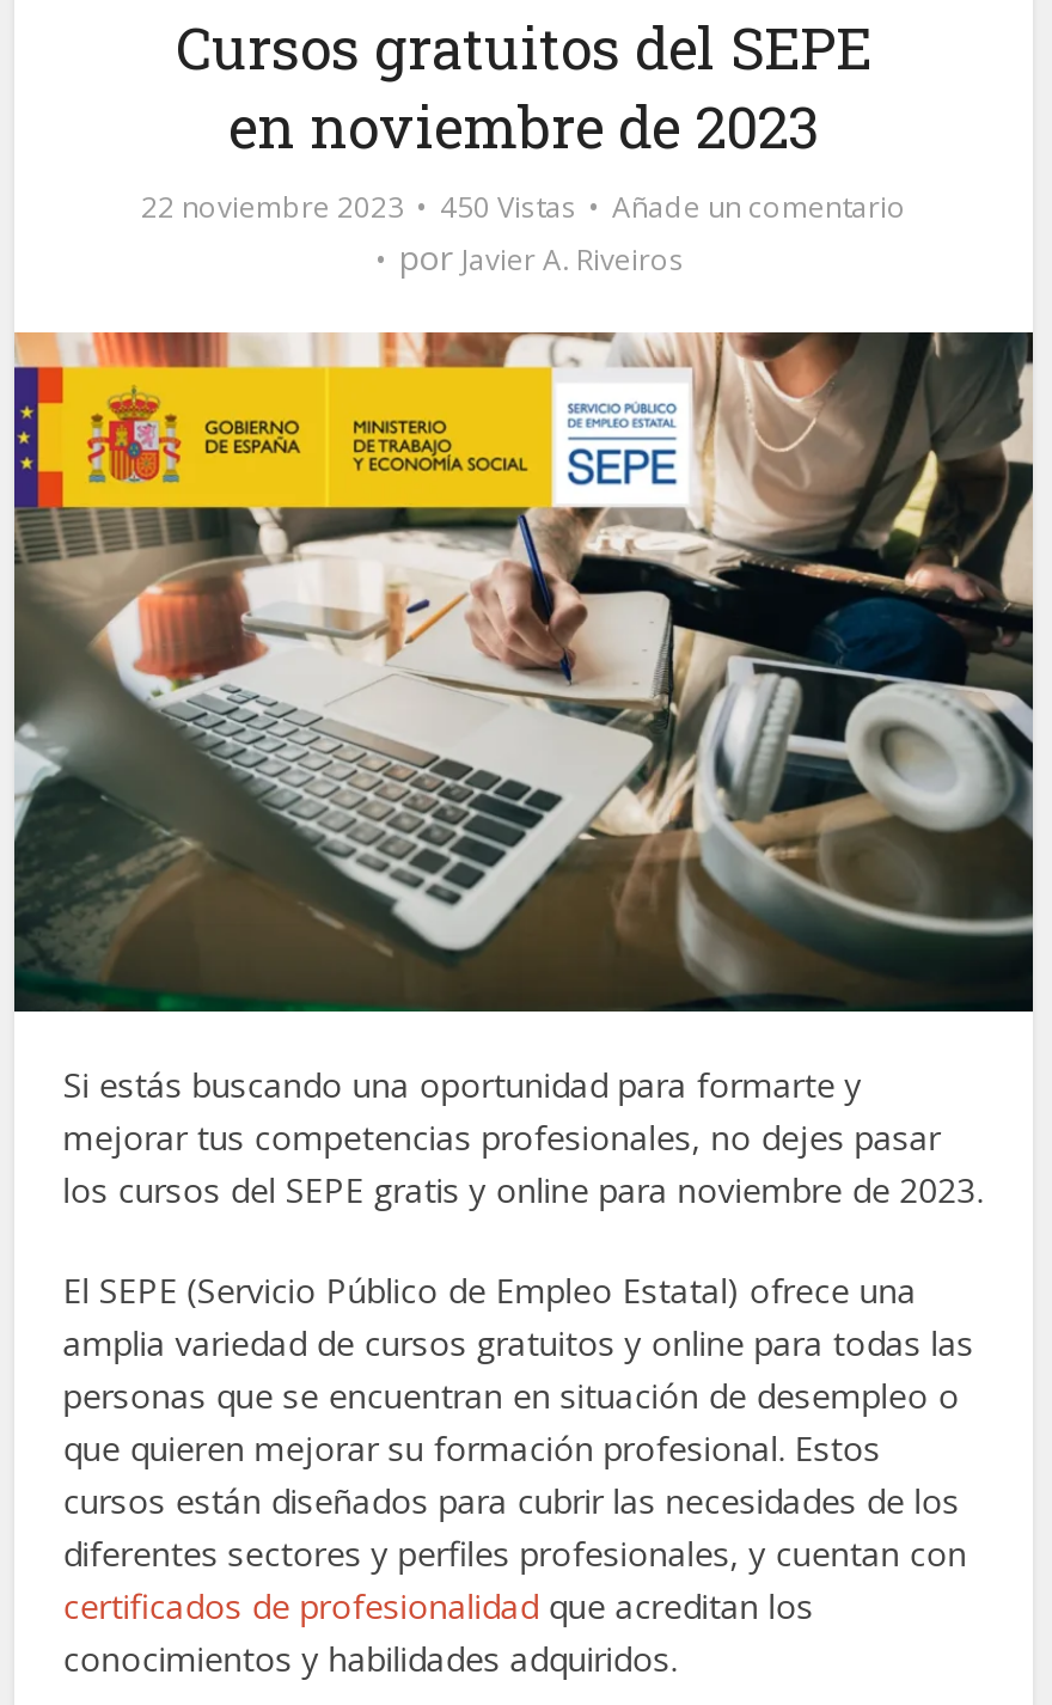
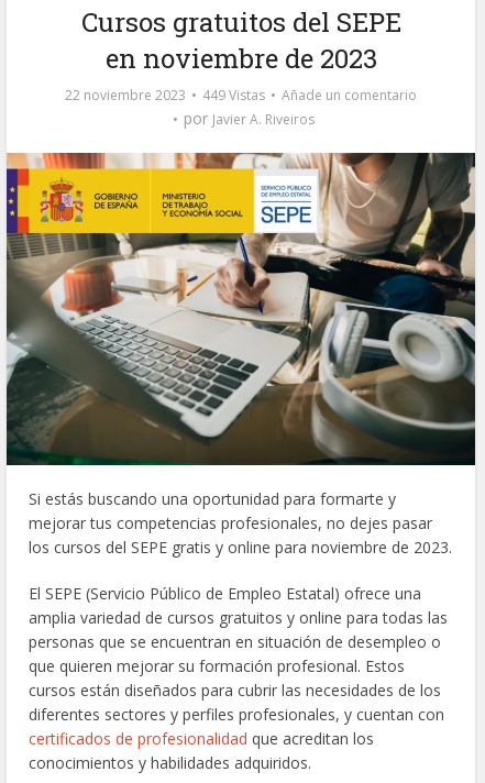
- 22 noviembre 2023 450 Vistas Añade un comentario
+ 22 noviembre 2023 449 Vistas Añade un comentario
